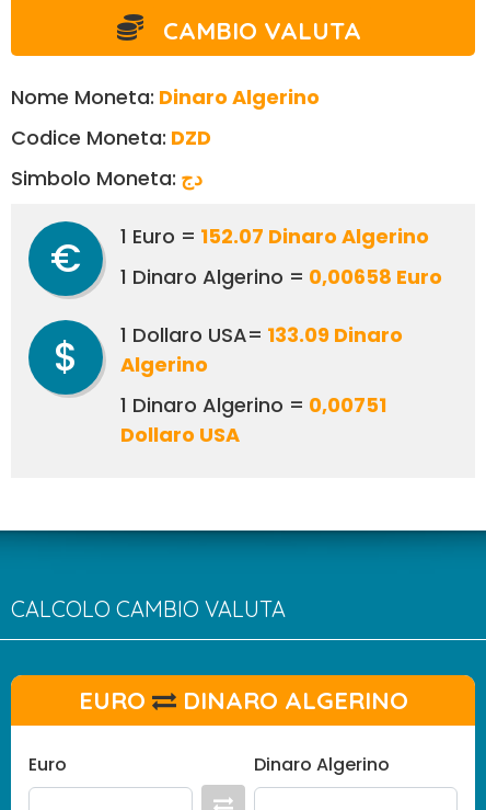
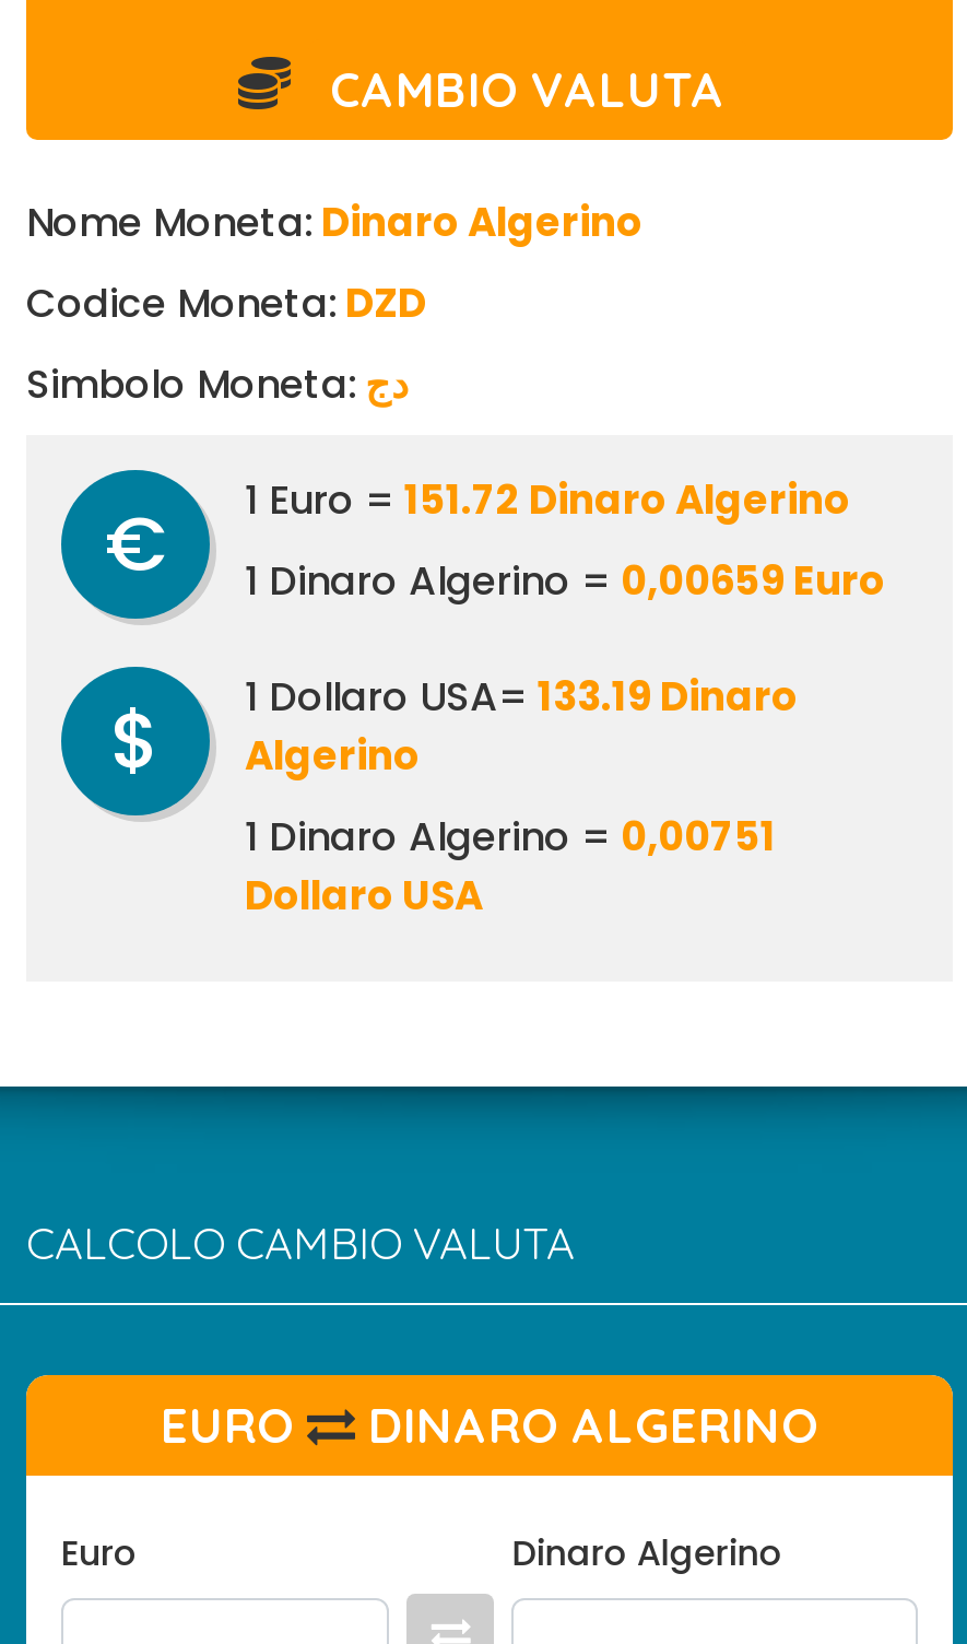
- 1 Euro = 152.07 Dinaro Algerino
+ 1 Euro = 151.72 Dinaro Algerino

- 1 Dinaro Algerino = 0,00658 Euro
+ 1 Dinaro Algerino = 0,00659 Euro

- 1 Dollaro USA= 133.09 Dinaro
+ 1 Dollaro USA= 133.19 Dinaro
